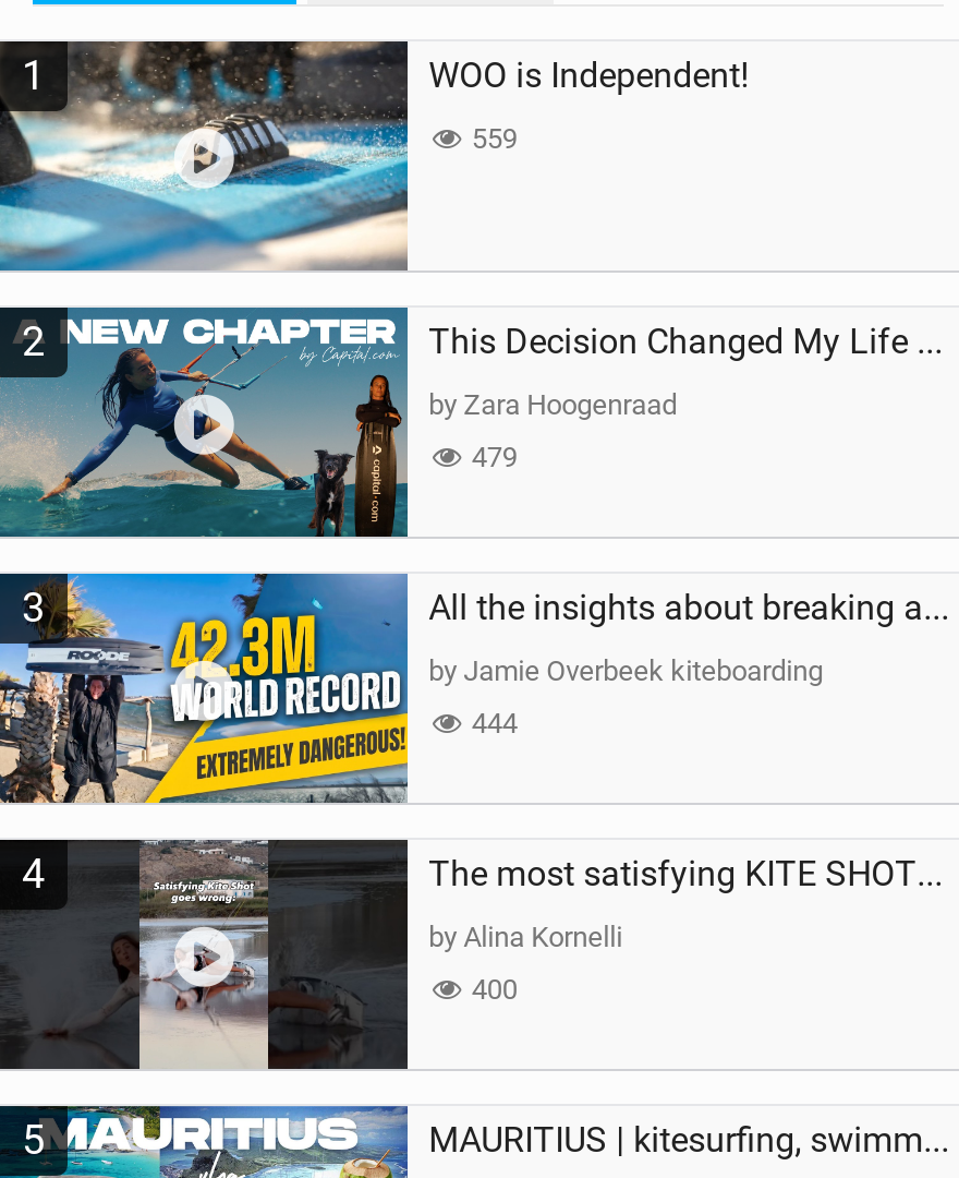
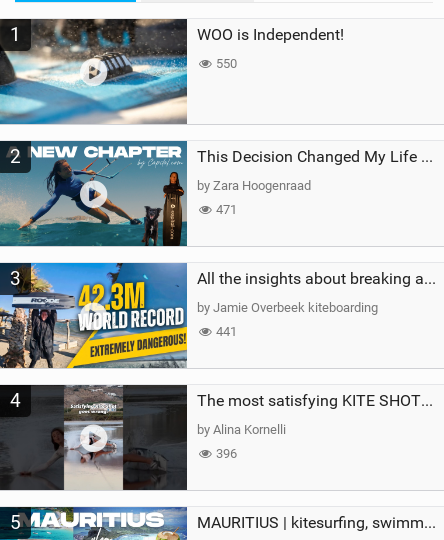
- 559
+ 550

- 479
+ 471

- 444
+ 441

- 400
+ 396
